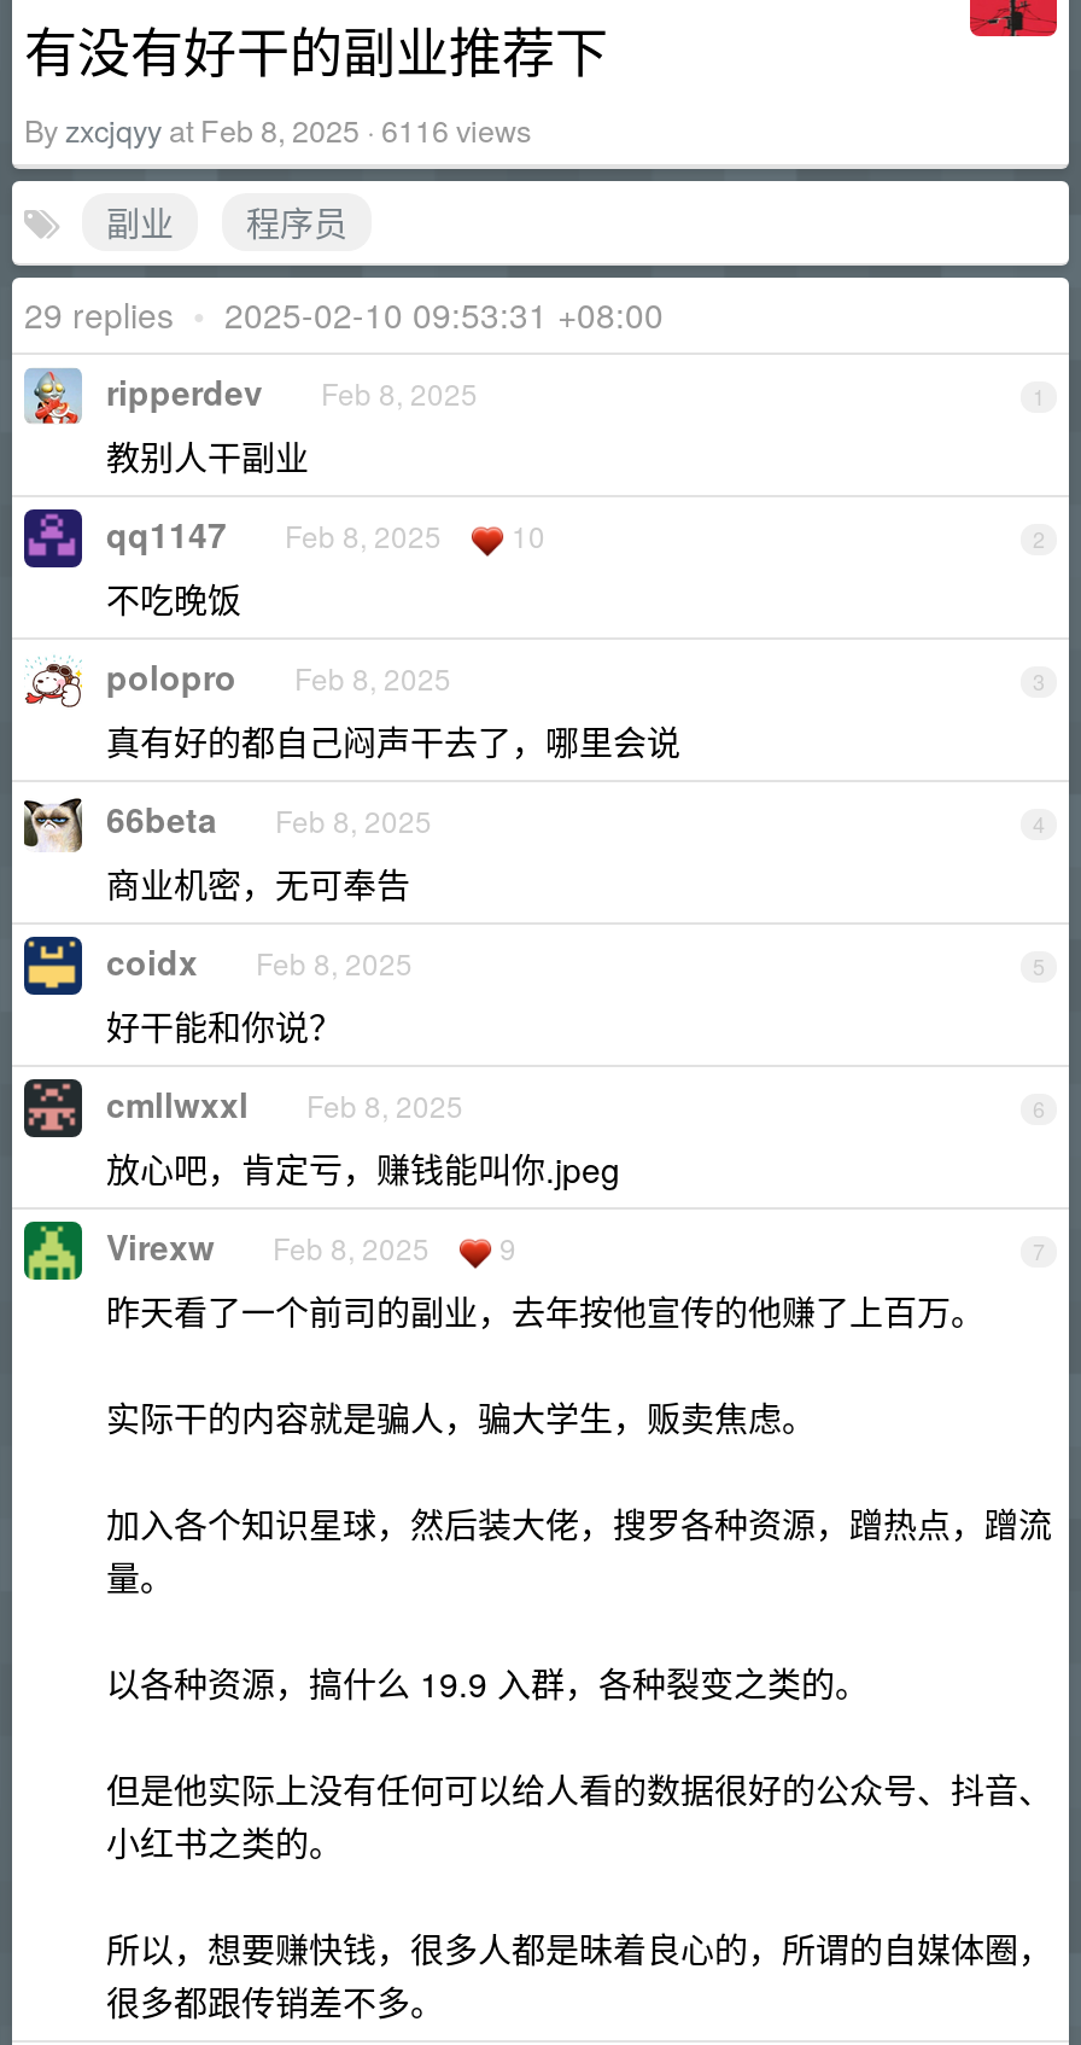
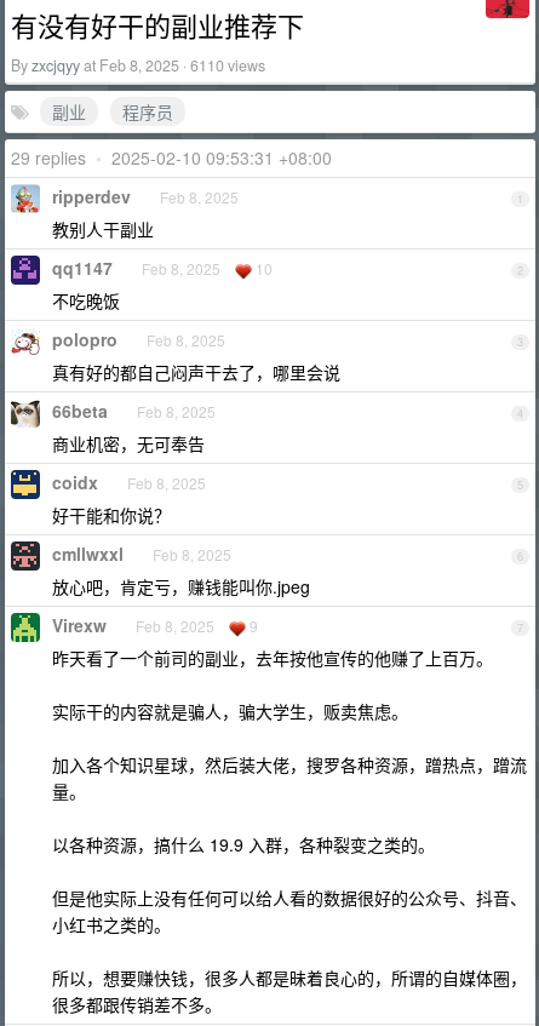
- By zxcjqyy at Feb 8, 2025 · 6116 views
+ By zxcjqyy at Feb 8, 2025 · 6110 views
